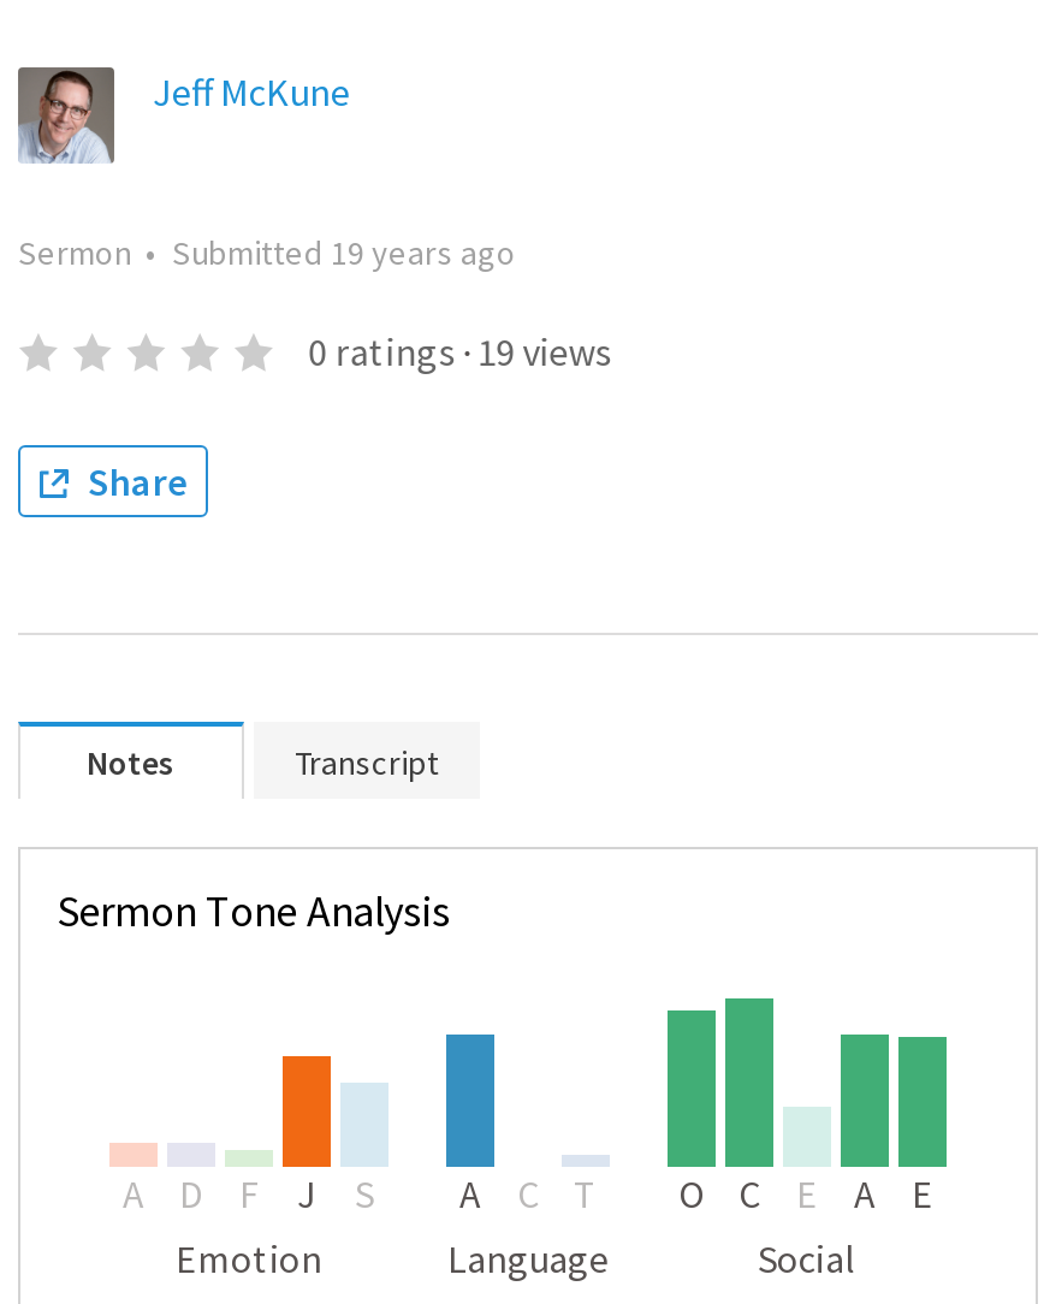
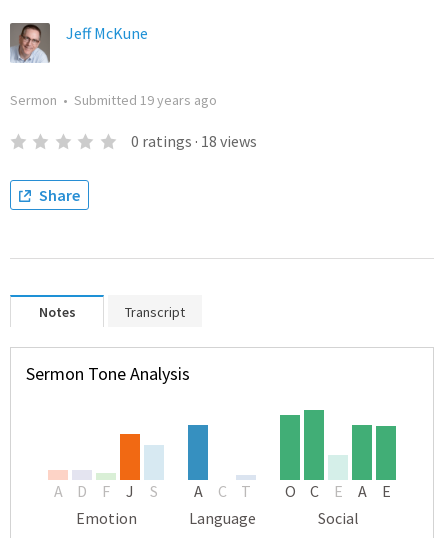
- 0 ratings · 19 views
+ 0 ratings · 18 views
